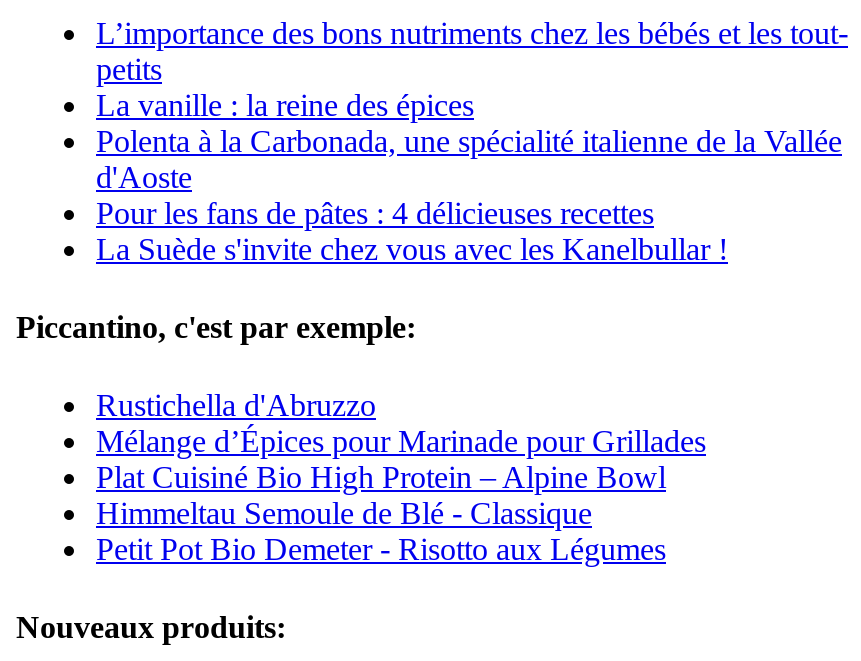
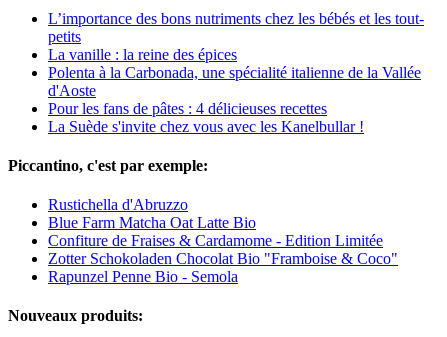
- Mélange d’Épices pour Marinade pour Grillades
- Plat Cuisiné Bio High Protein – Alpine Bowl
- Himmeltau Semoule de Blé - Classique
- Petit Pot Bio Demeter - Risotto aux Légumes
+ Blue Farm Matcha Oat Latte Bio
+ Confiture de Fraises & Cardamome - Edition Limitée
+ Zotter Schokoladen Chocolat Bio "Framboise & Coco"
+ Rapunzel Penne Bio - Semola
